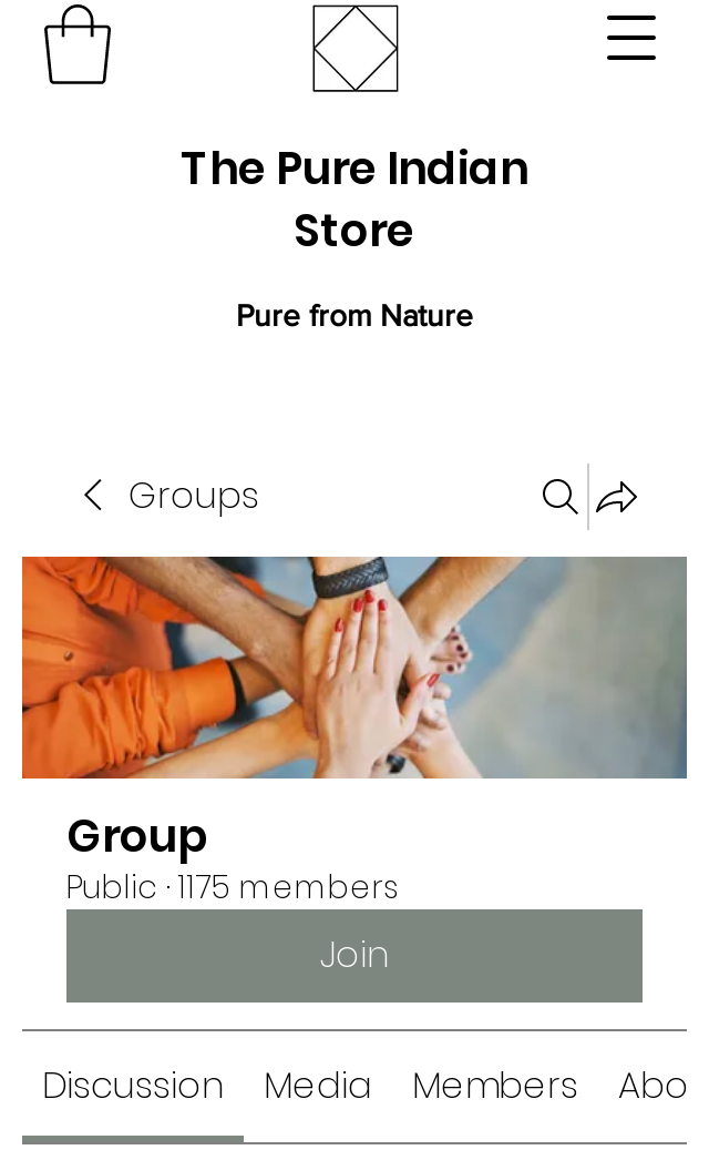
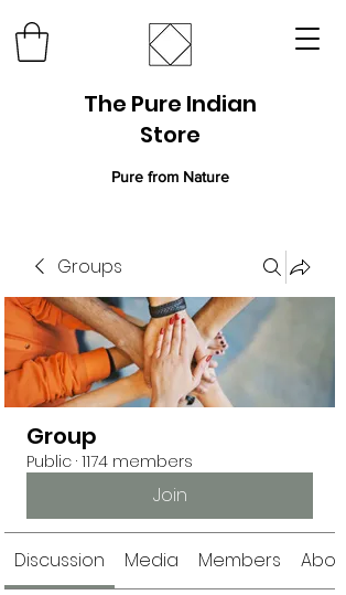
- Public 1175 members
+ Public 1174 members
